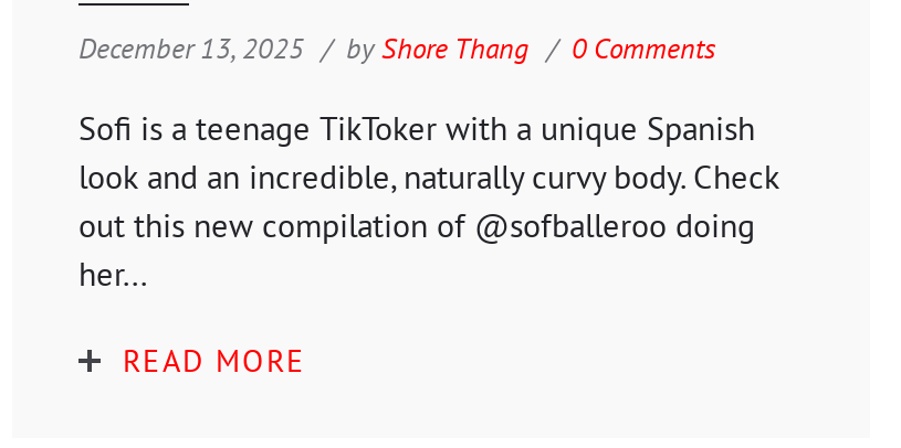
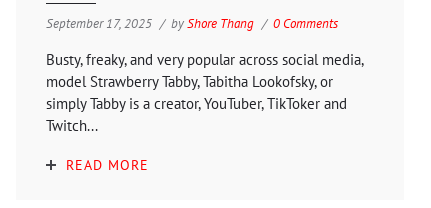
- December 13, 2025 by Shore Thang 0 Comments
+ September 17, 2025 by Shore Thang 0 Comments

- Sofi is a teenage TikToker with a unique Spanish
- look and an incredible, naturally curvy body. Check
- out this new compilation of @sofballeroo doing
- her...
+ Busty, freaky, and very popular across social media,
+ model Strawberry Tabby, Tabitha Lookofsky, or
+ simply Tabby is a creator, YouTuber, TikToker and
+ Twitch...
